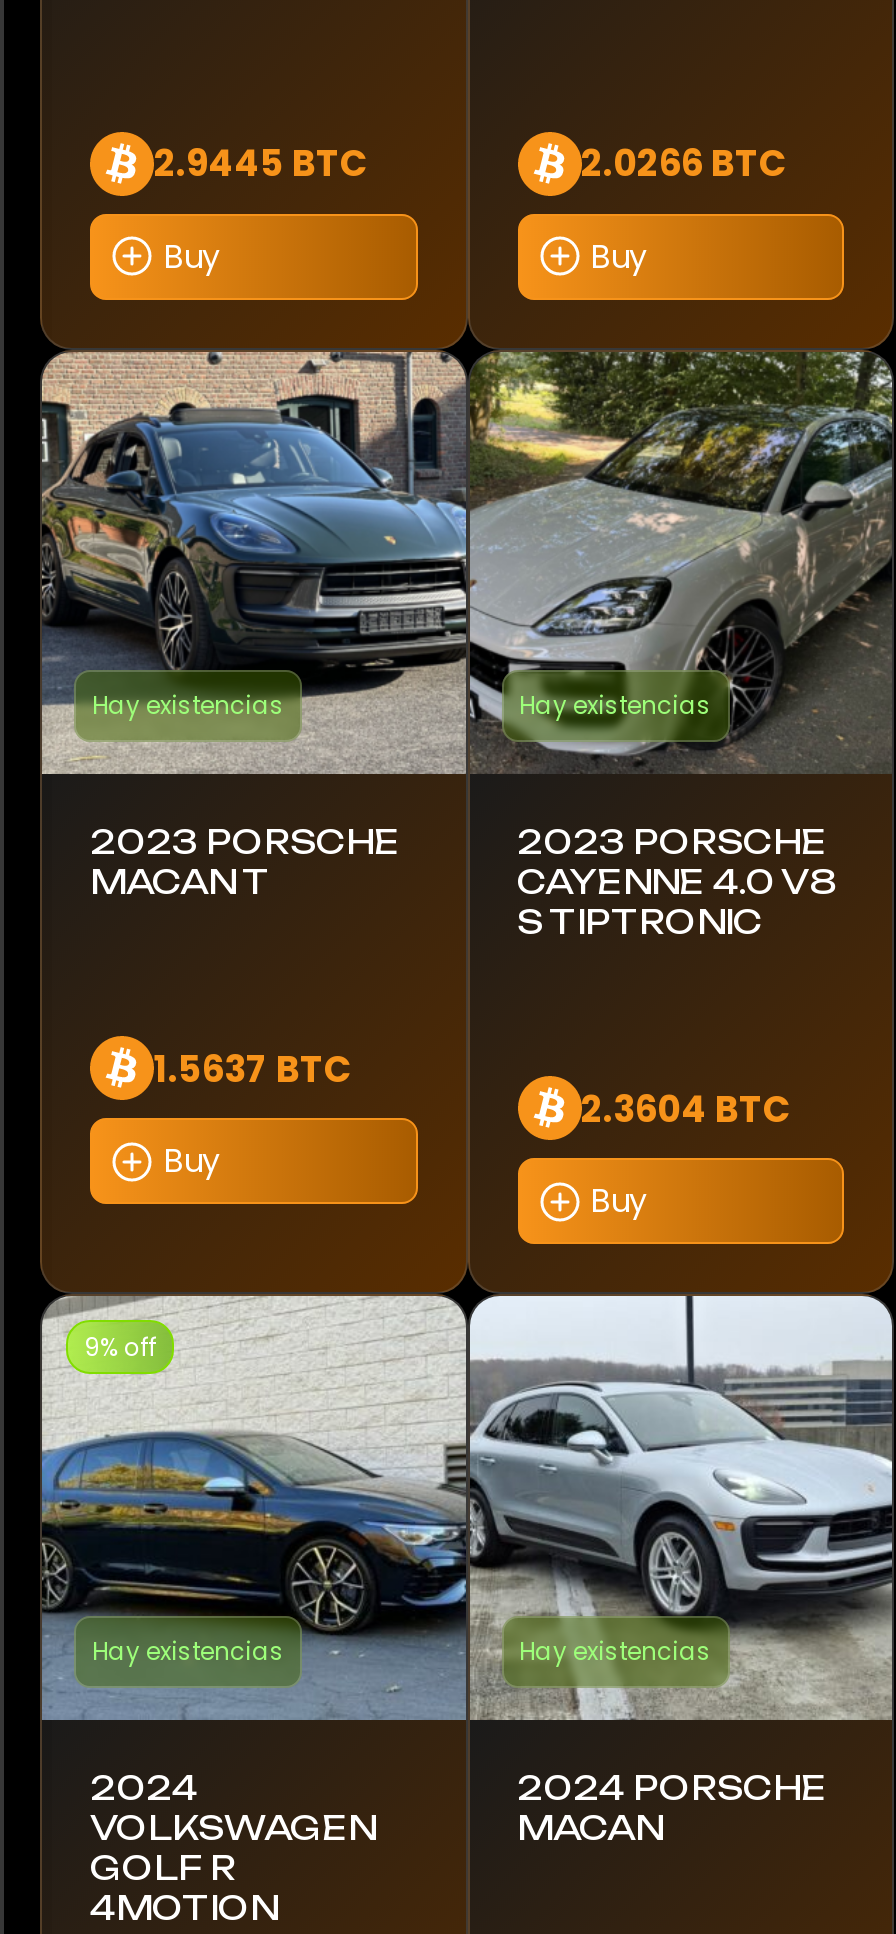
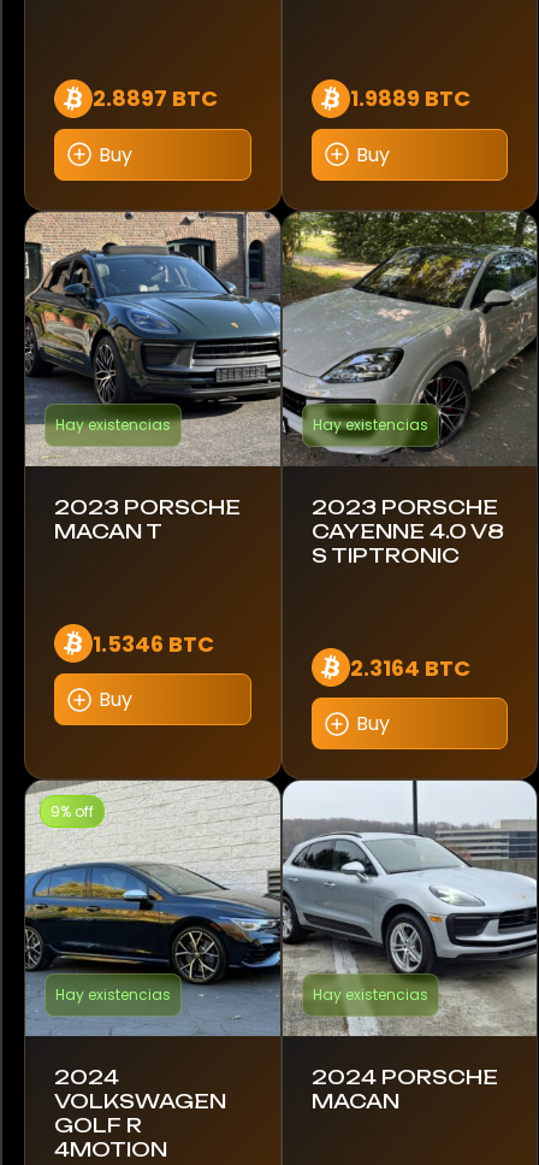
- 2.9445 BTC
+ 2.8897 BTC

- 2.0266 BTC
+ 1.9889 BTC

- 1.5637 BTC
+ 1.5346 BTC

- 2.3604 BTC
+ 2.3164 BTC
